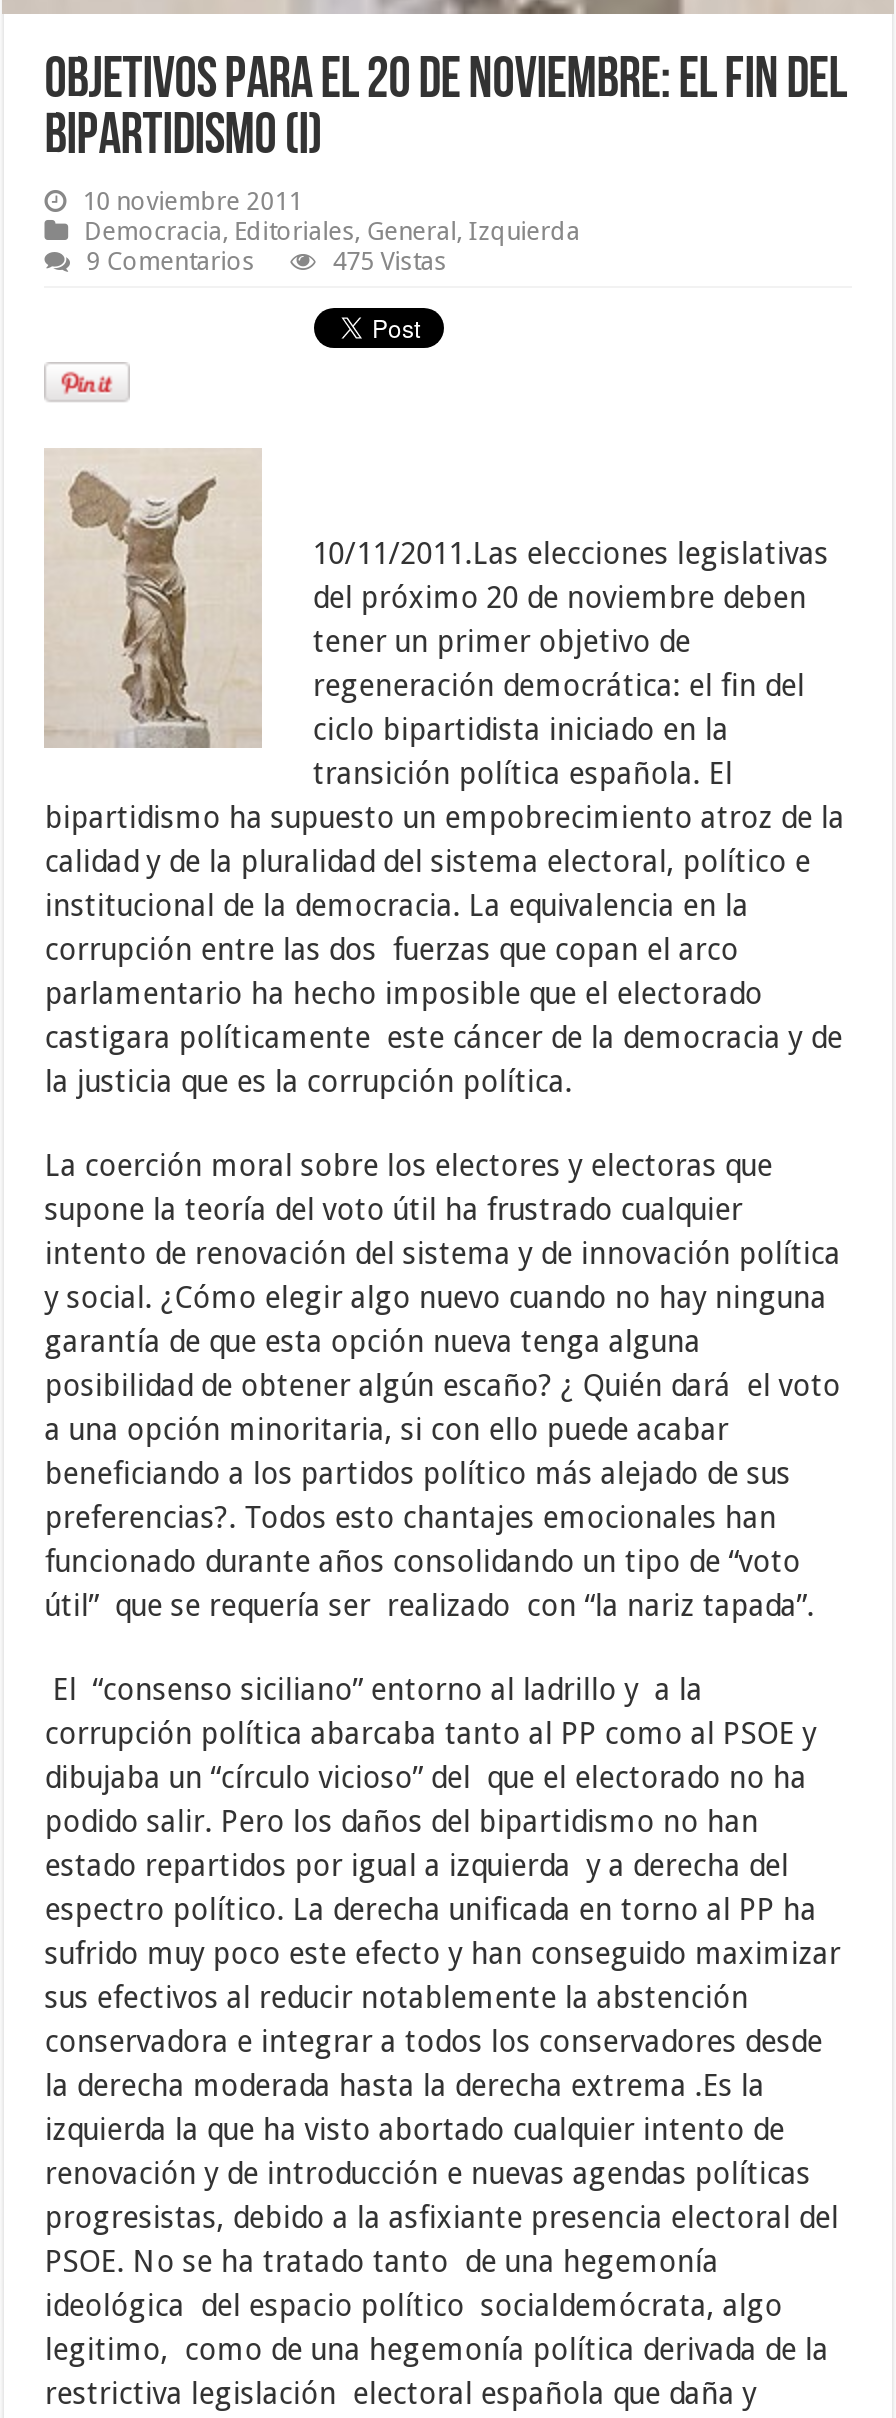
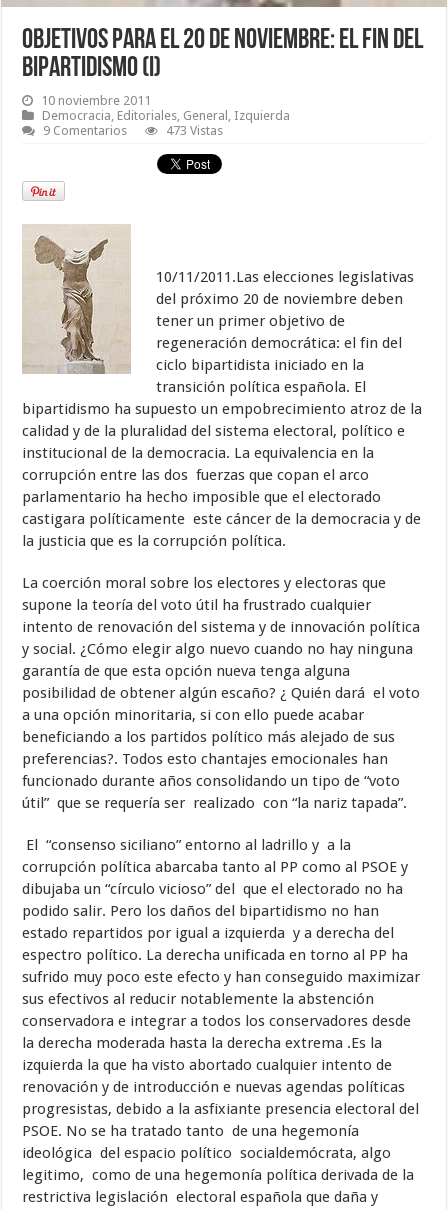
- 475 Vistas
+ 473 Vistas
